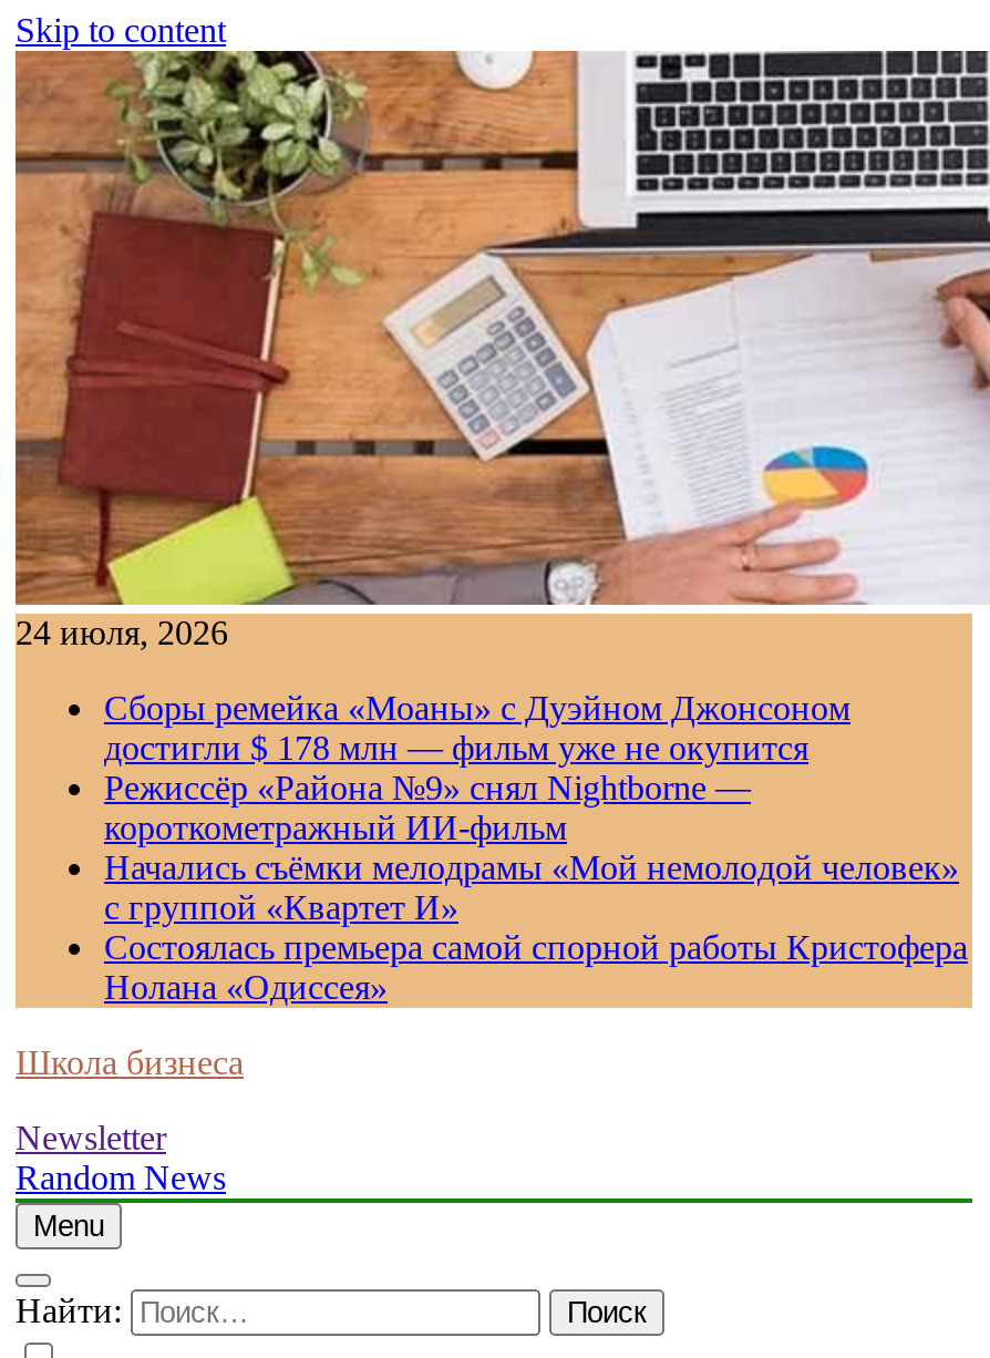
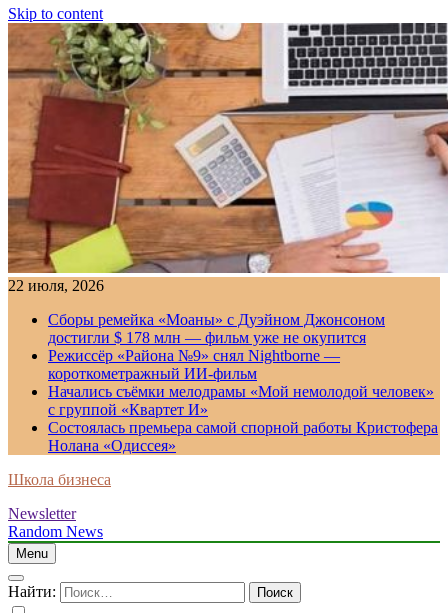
- 24 июля, 2026
+ 22 июля, 2026
